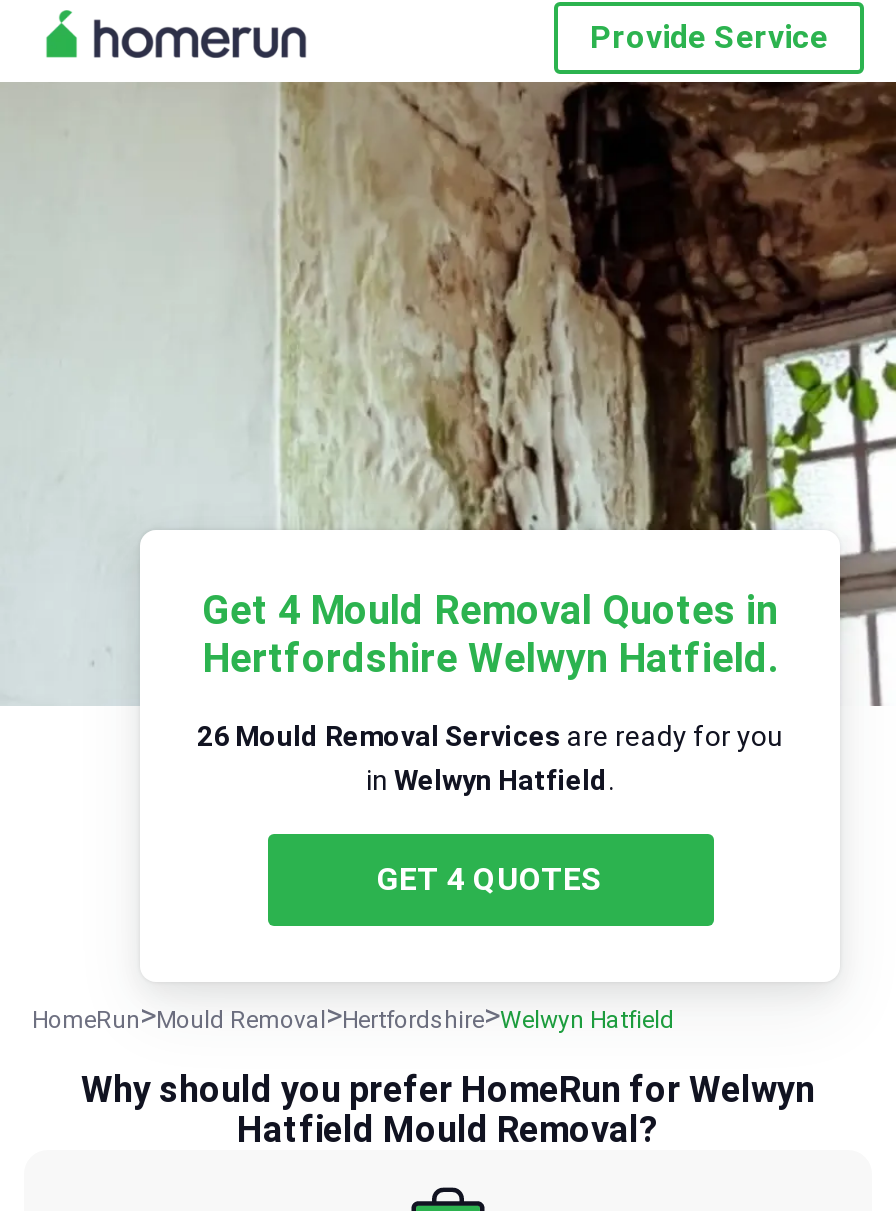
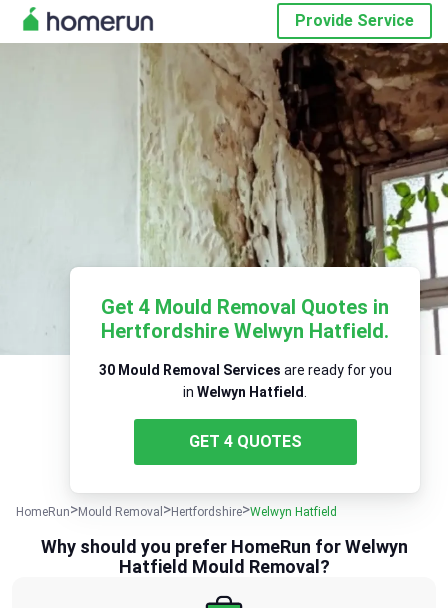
- 26 Mould Removal Services are ready for you
+ 30 Mould Removal Services are ready for you
